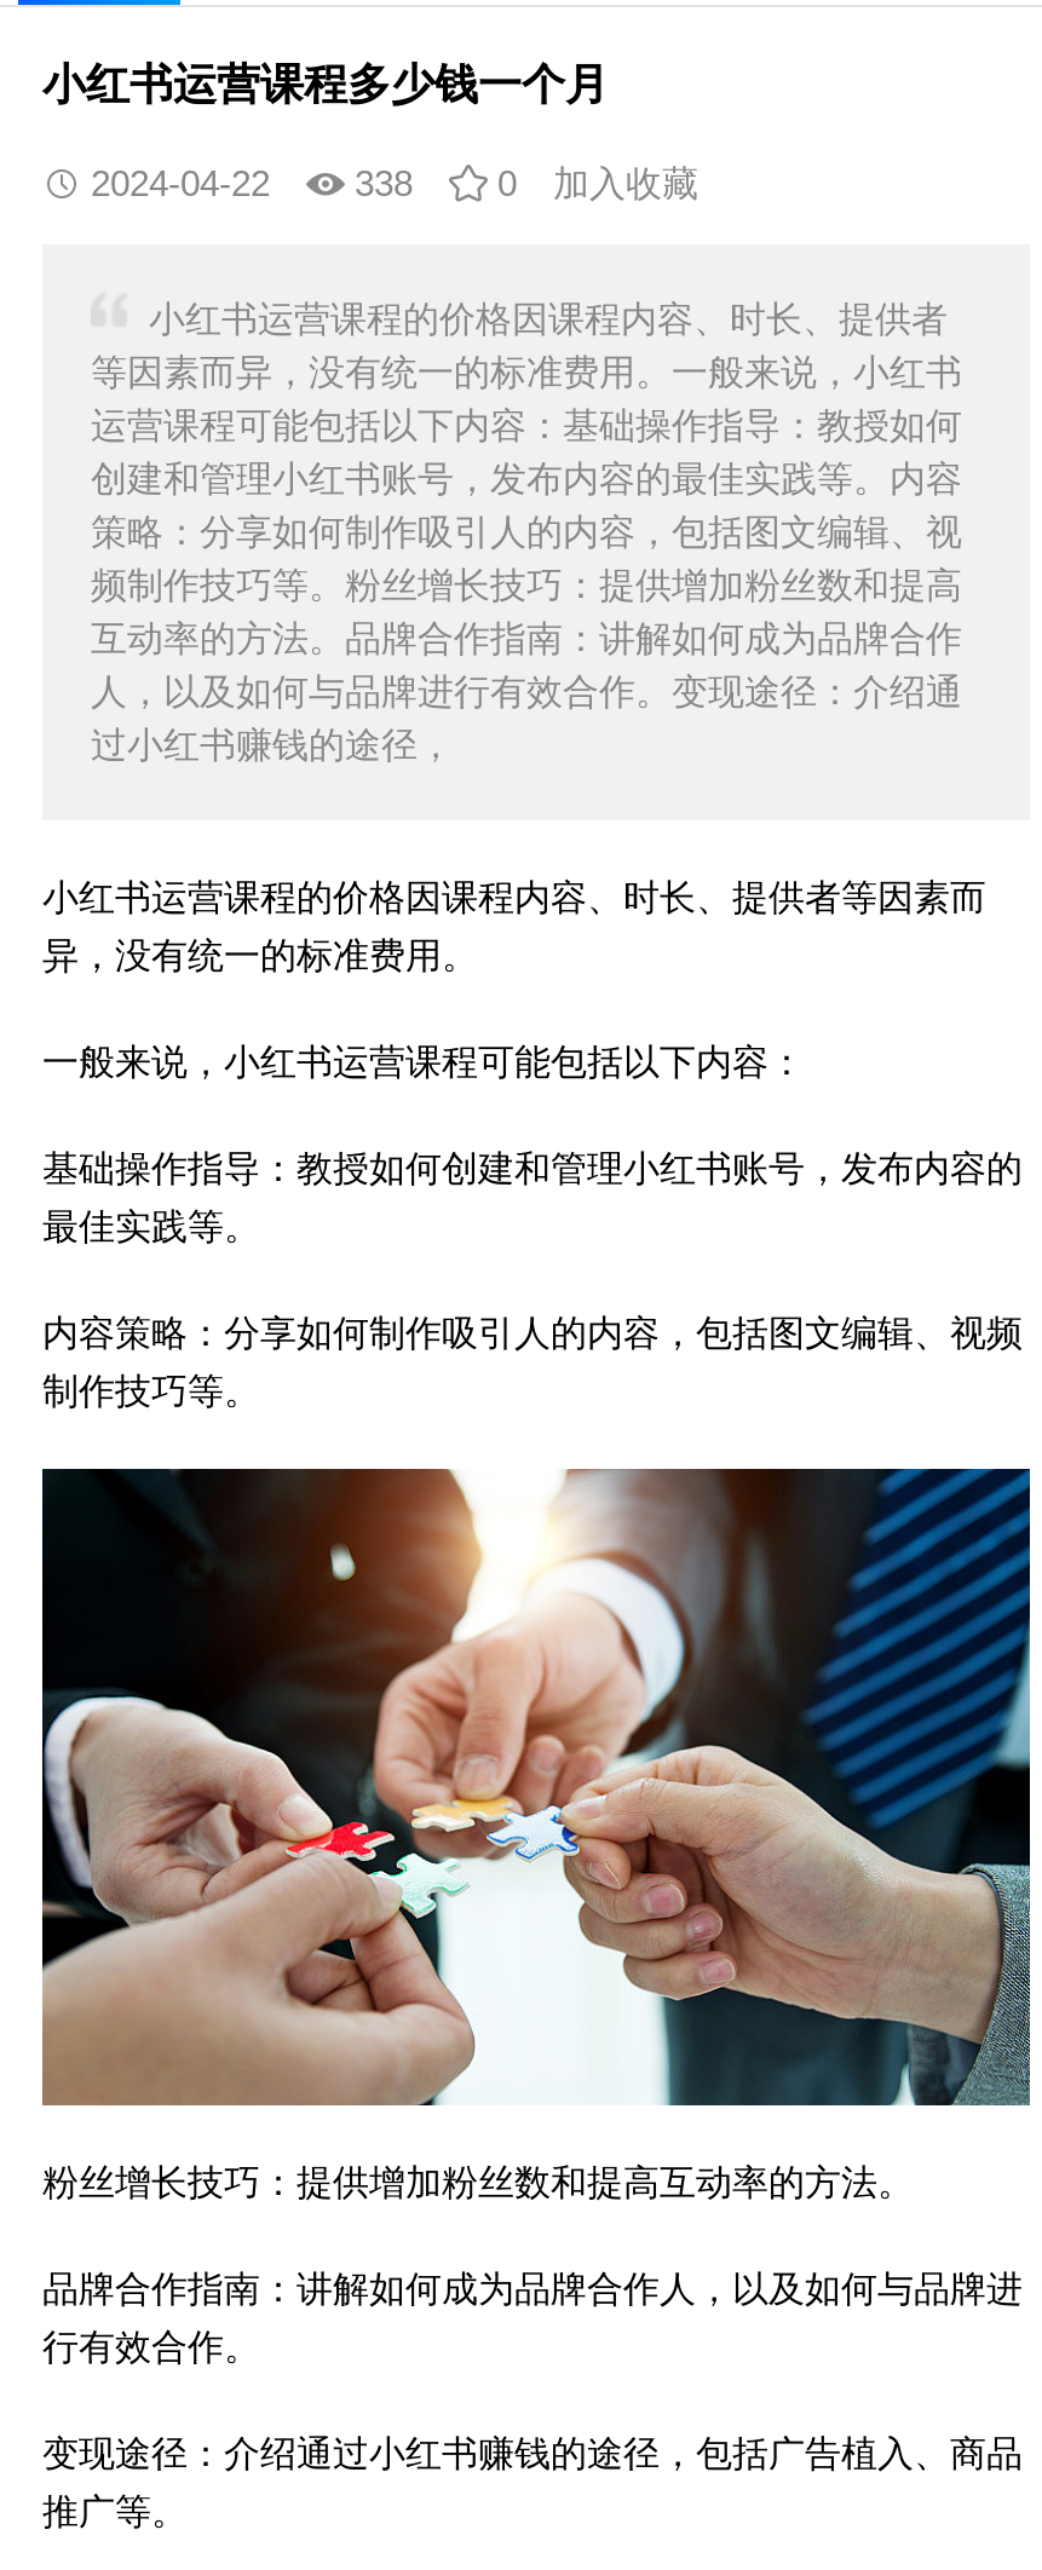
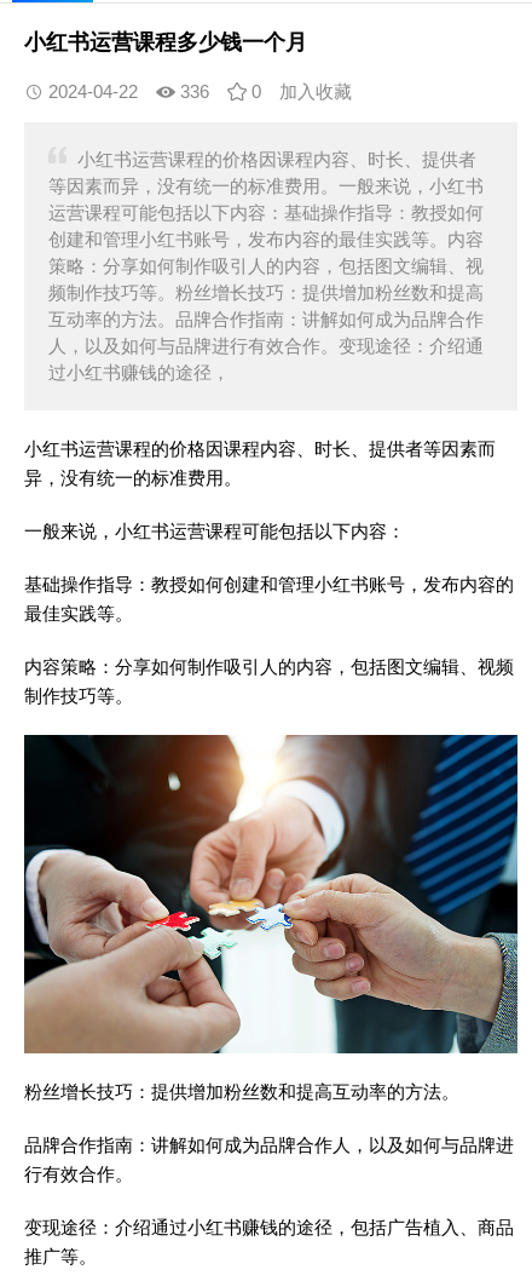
- 338
+ 336
